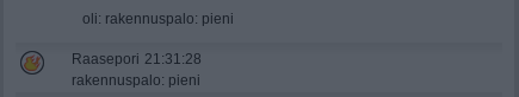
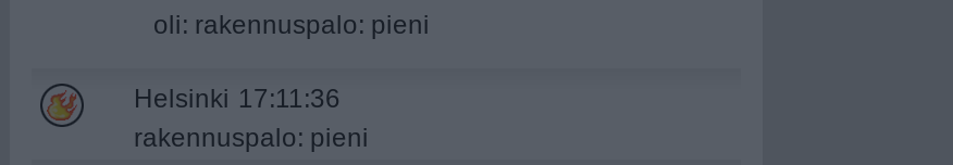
- Raasepori 21:31:28
+ Helsinki 17:11:36
